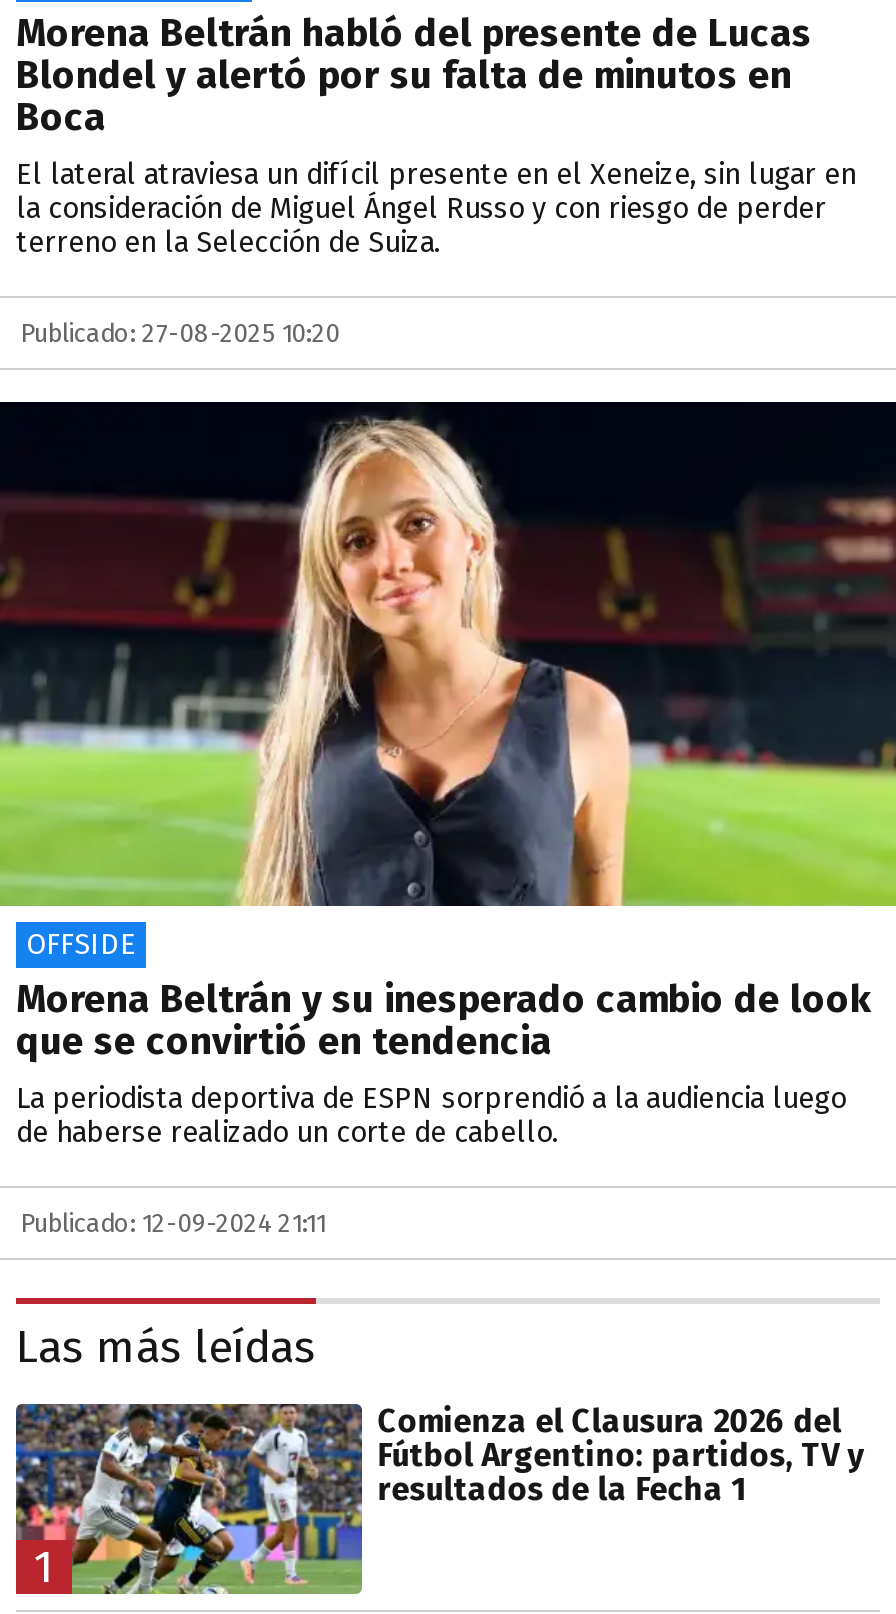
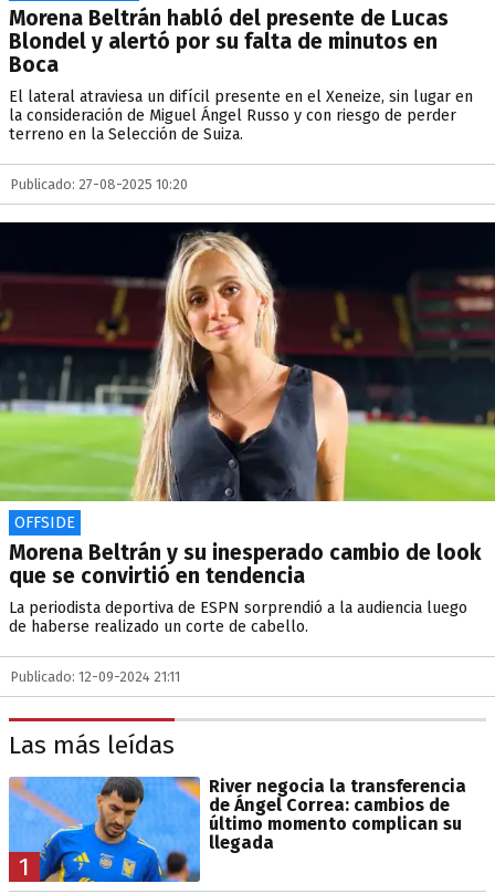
- [image]
- Comienza el Clausura 2026 del
- Fútbol Argentino: partidos, TV y
- resultados de la Fecha 1
+ [image]
+ River negocia la transferencia
+ de Ángel Correa: cambios de
+ último momento complican su
+ llegada
